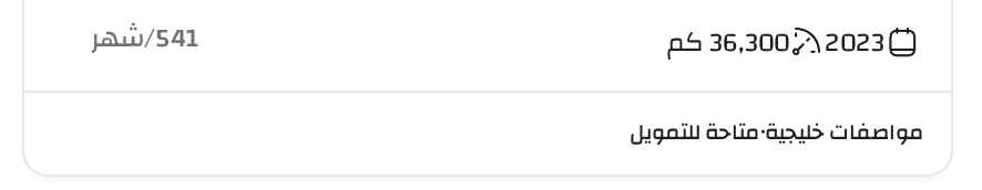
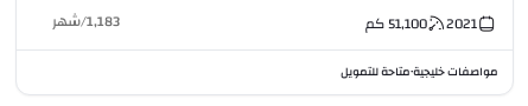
- 2023
- 36,300 كم
- 541
+ 2021
+ 51,100 كم
+ 1,183
